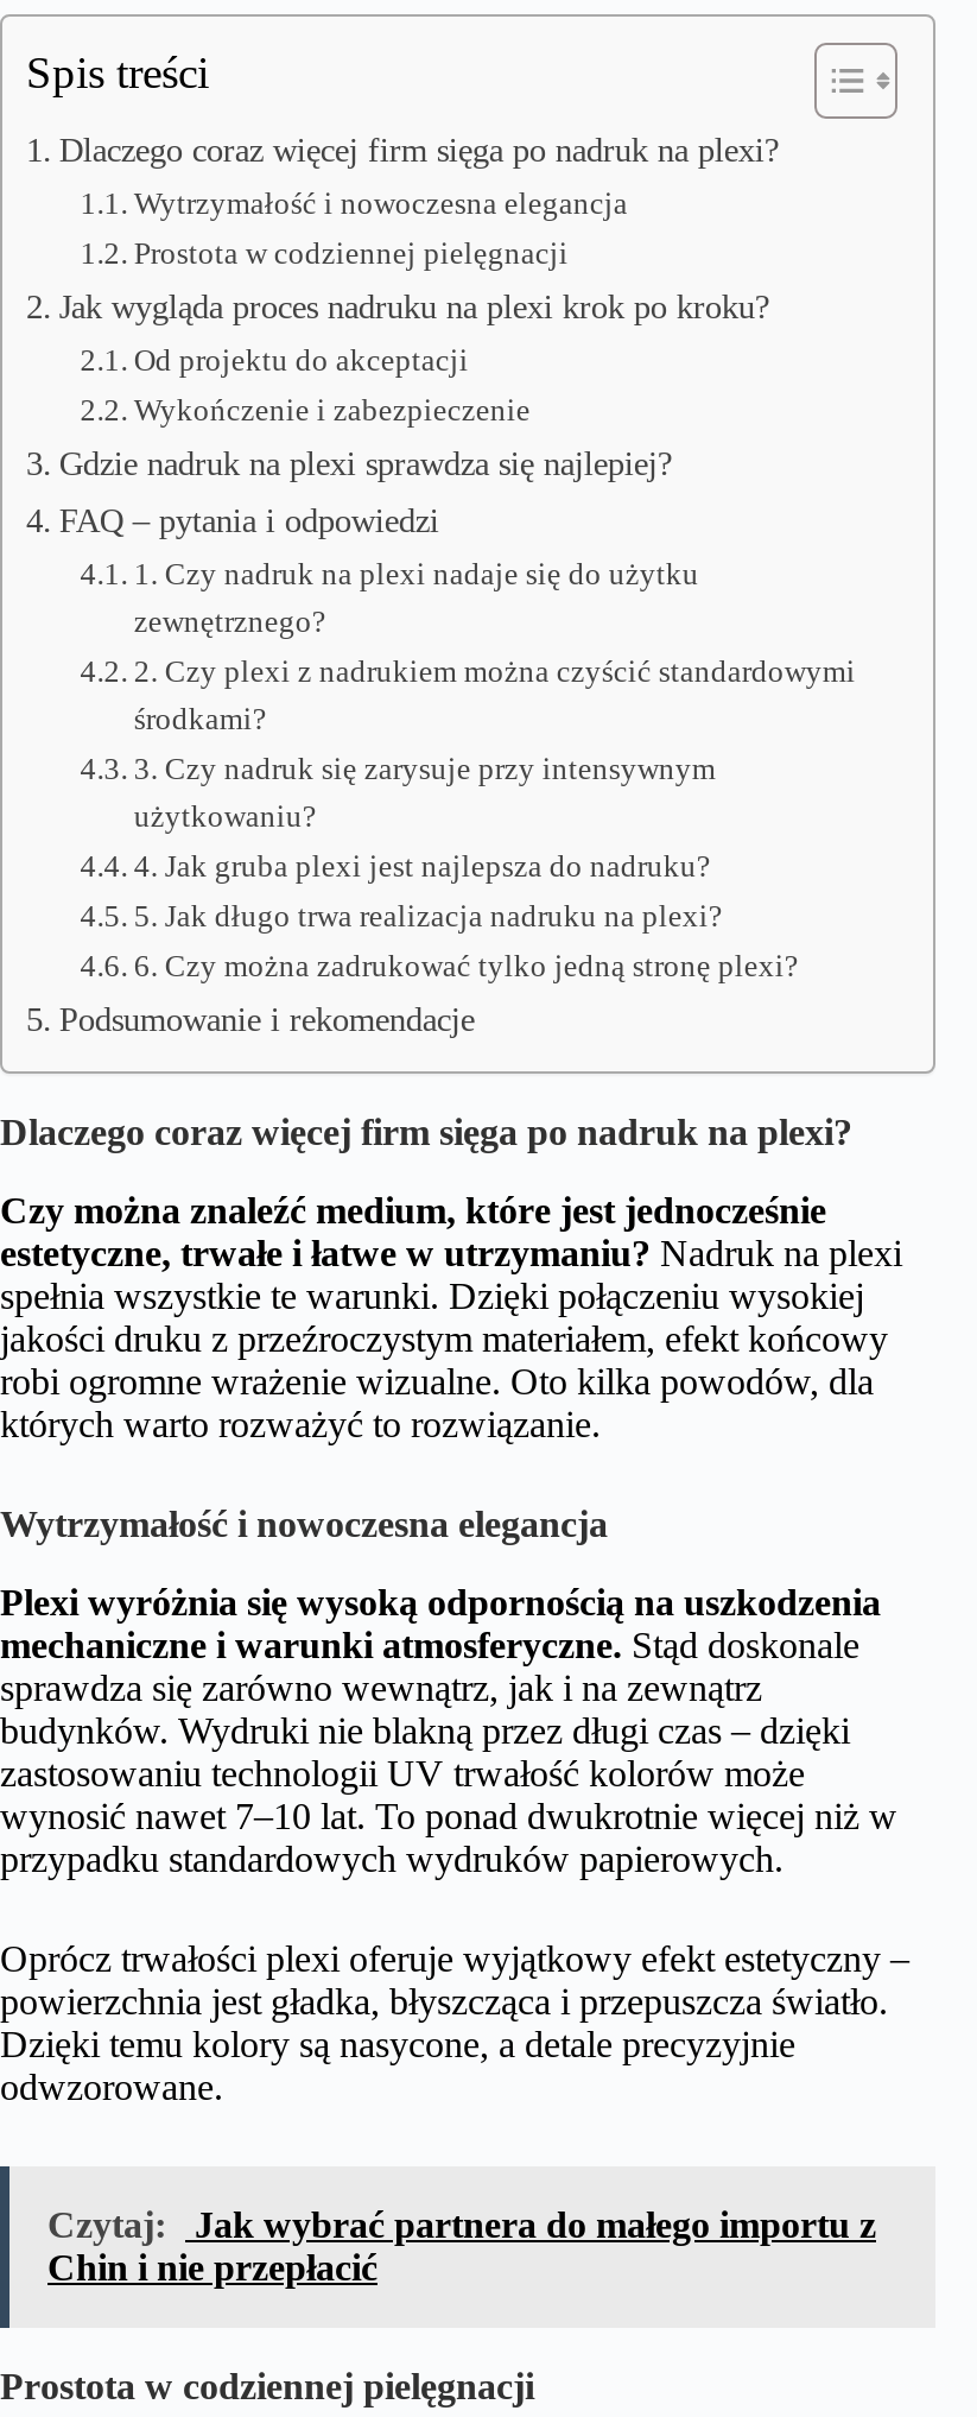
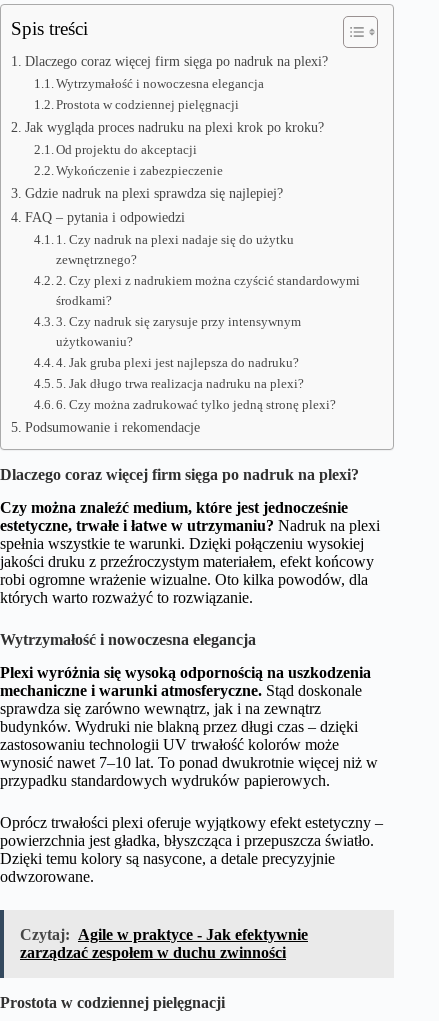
- Czytaj: Jak wybrać partnera do małego importu z
- Chin i nie przepłacić
+ Czytaj: Agile w praktyce - Jak efektywnie
+ zarządzać zespołem w duchu zwinności
